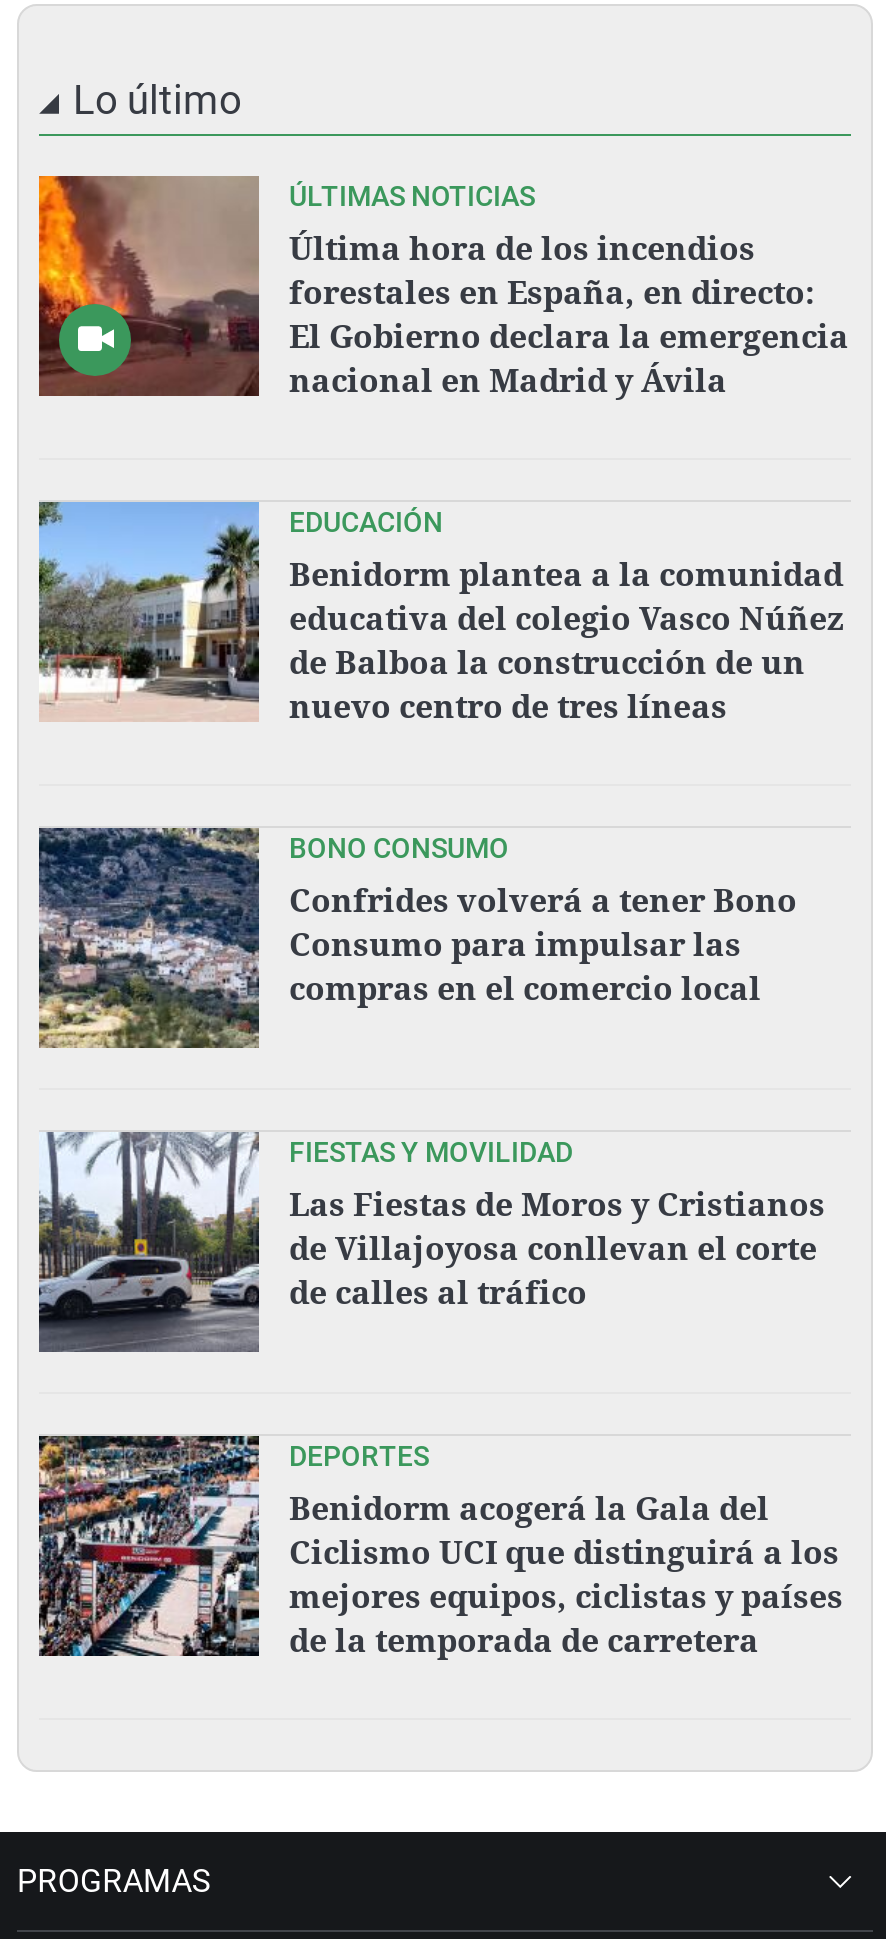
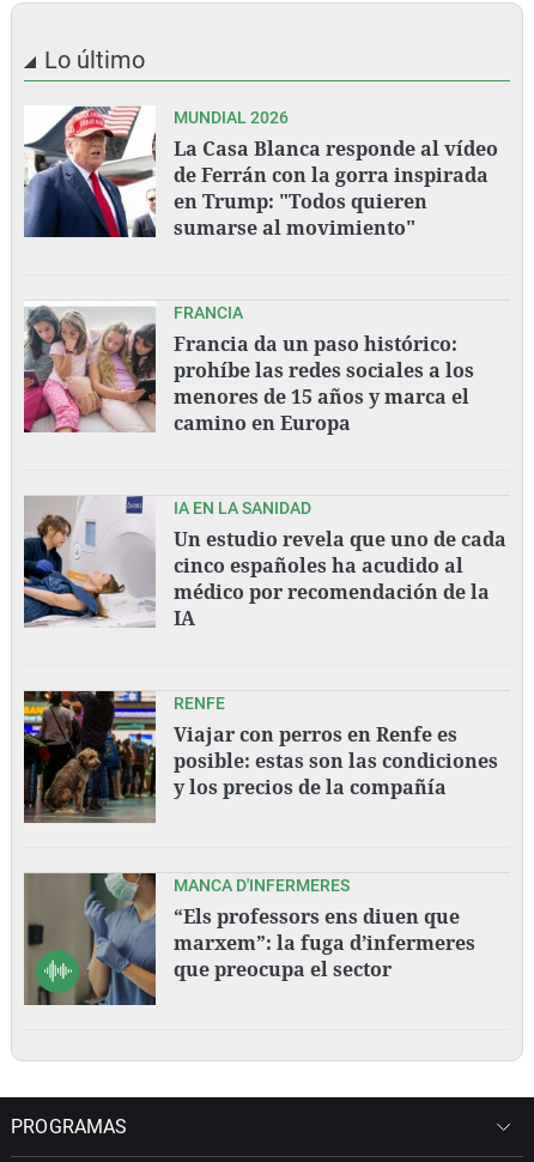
- [image]
- ÚLTIMAS NOTICIAS
- Última hora de los incendios
- forestales en España, en directo:
- El Gobierno declara la emergencia
- nacional en Madrid y Ávila
+ [image]
+ MUNDIAL 2026
+ La Casa Blanca responde al vídeo
+ de Ferrán con la gorra inspirada
+ en Trump: "Todos quieren
+ sumarse al movimiento"

- [image]
- EDUCACIÓN
- Benidorm plantea a la comunidad
- educativa del colegio Vasco Núñez
- de Balboa la construcción de un
- nuevo centro de tres líneas
+ [image]
+ FRANCIA
+ Francia da un paso histórico:
+ prohíbe las redes sociales a los
+ menores de 15 años y marca el
+ camino en Europa

- [image]
- BONO CONSUMO
- Confrides volverá a tener Bono
- Consumo para impulsar las
- compras en el comercio local
+ [image]
+ IA EN LA SANIDAD
+ Un estudio revela que uno de cada
+ cinco españoles ha acudido al
+ médico por recomendación de la
+ IA

- [image]
- FIESTAS Y MOVILIDAD
- Las Fiestas de Moros y Cristianos
- de Villajoyosa conllevan el corte
- de calles al tráfico
+ [image]
+ RENFE
+ Viajar con perros en Renfe es
+ posible: estas son las condiciones
+ y los precios de la compañía

- [image]
- DEPORTES
- Benidorm acogerá la Gala del
- Ciclismo UCI que distinguirá a los
- mejores equipos, ciclistas y países
- de la temporada de carretera
+ [image]
+ MANCA D'INFERMERES
+ “Els professors ens diuen que
+ marxem”: la fuga d’infermeres
+ que preocupa el sector
